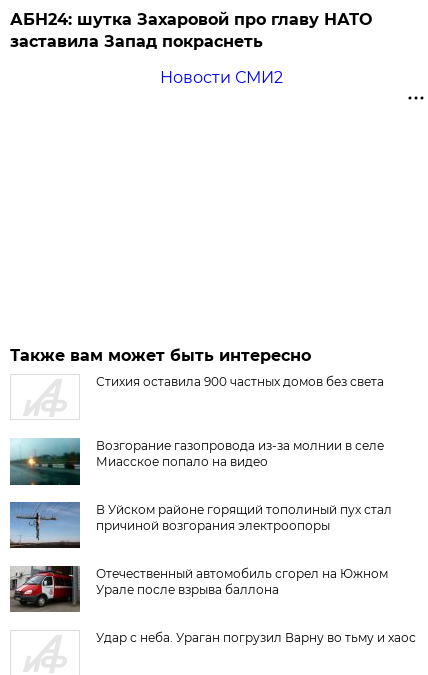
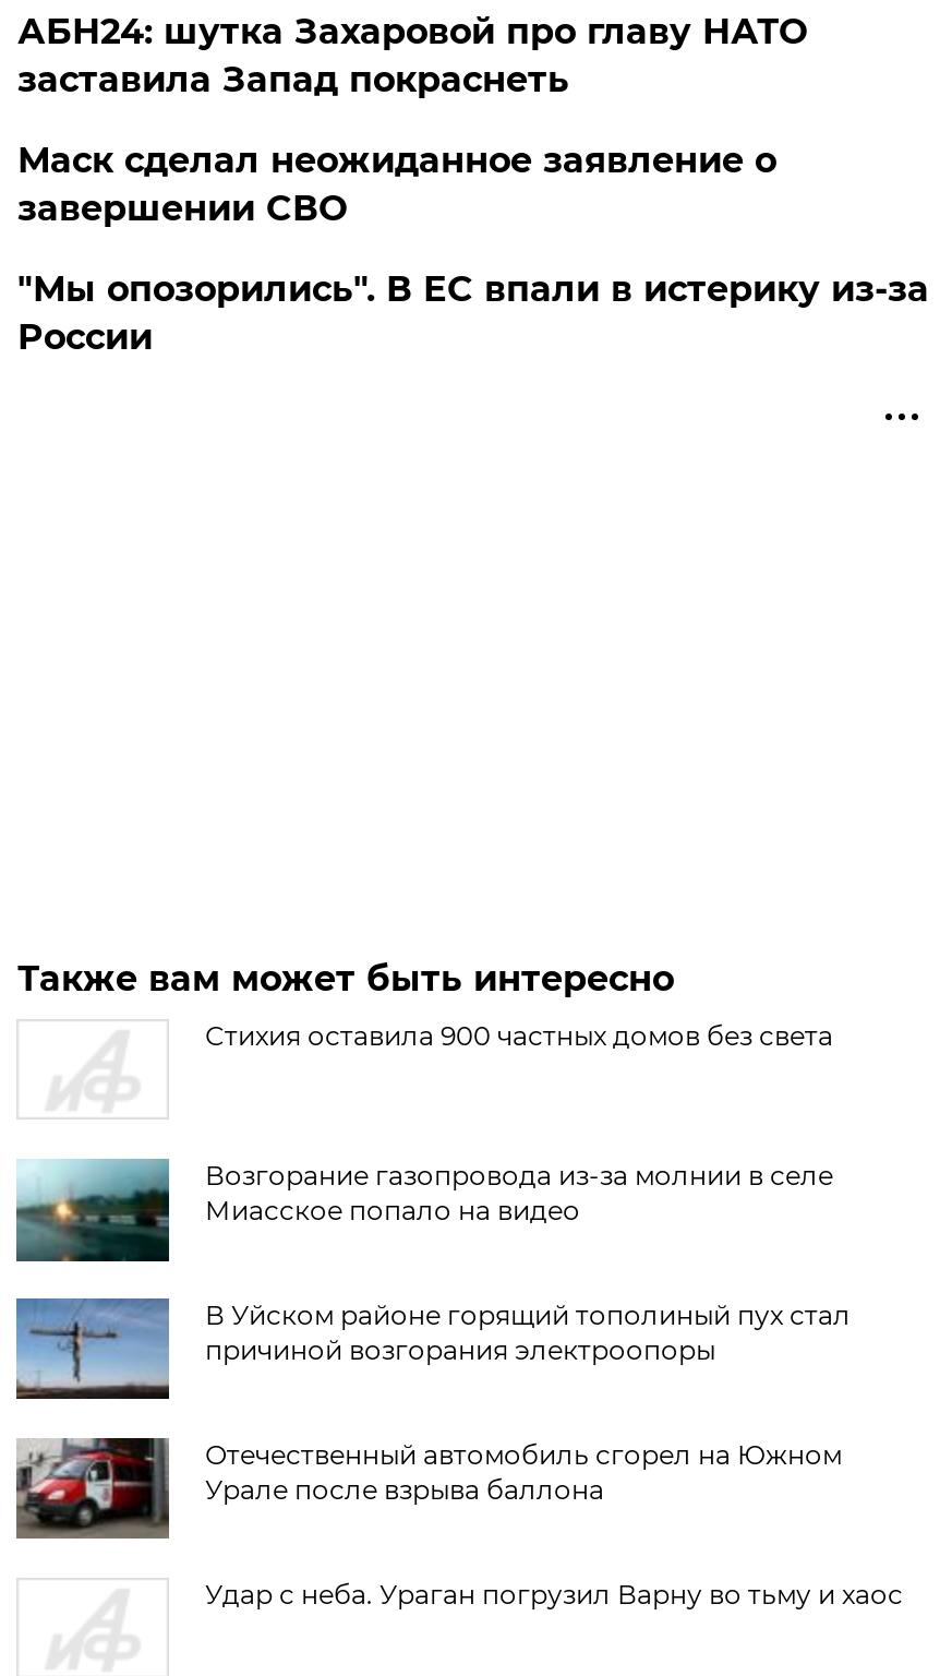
- Новости СМИ2
+ Маск сделал неожиданное заявление о
+ завершении СВО
+ "Мы опозорились". В ЕС впали в истерику из-за
+ России
